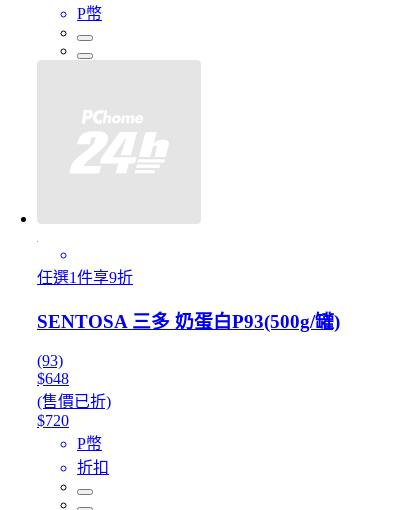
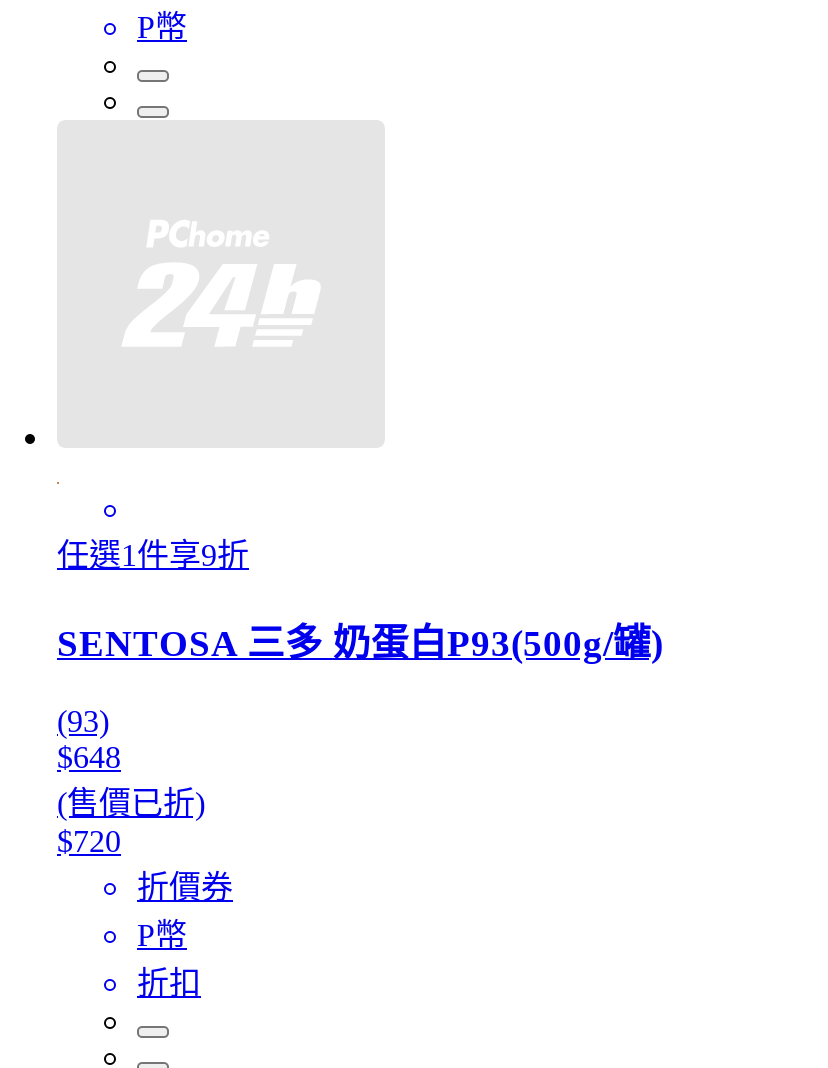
+ 折價券
